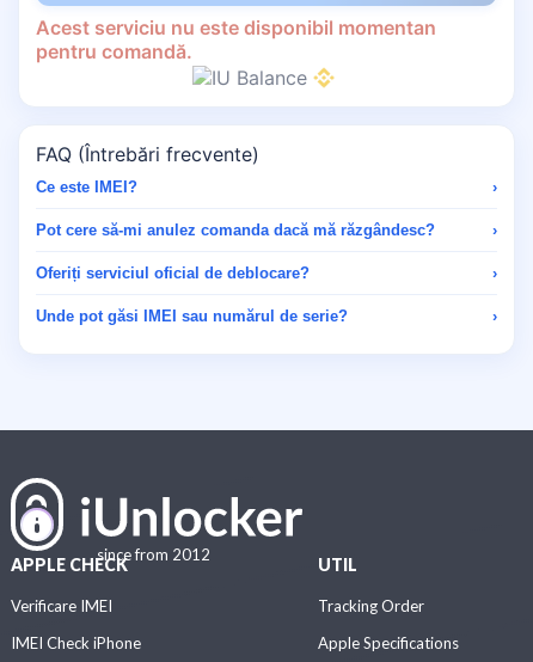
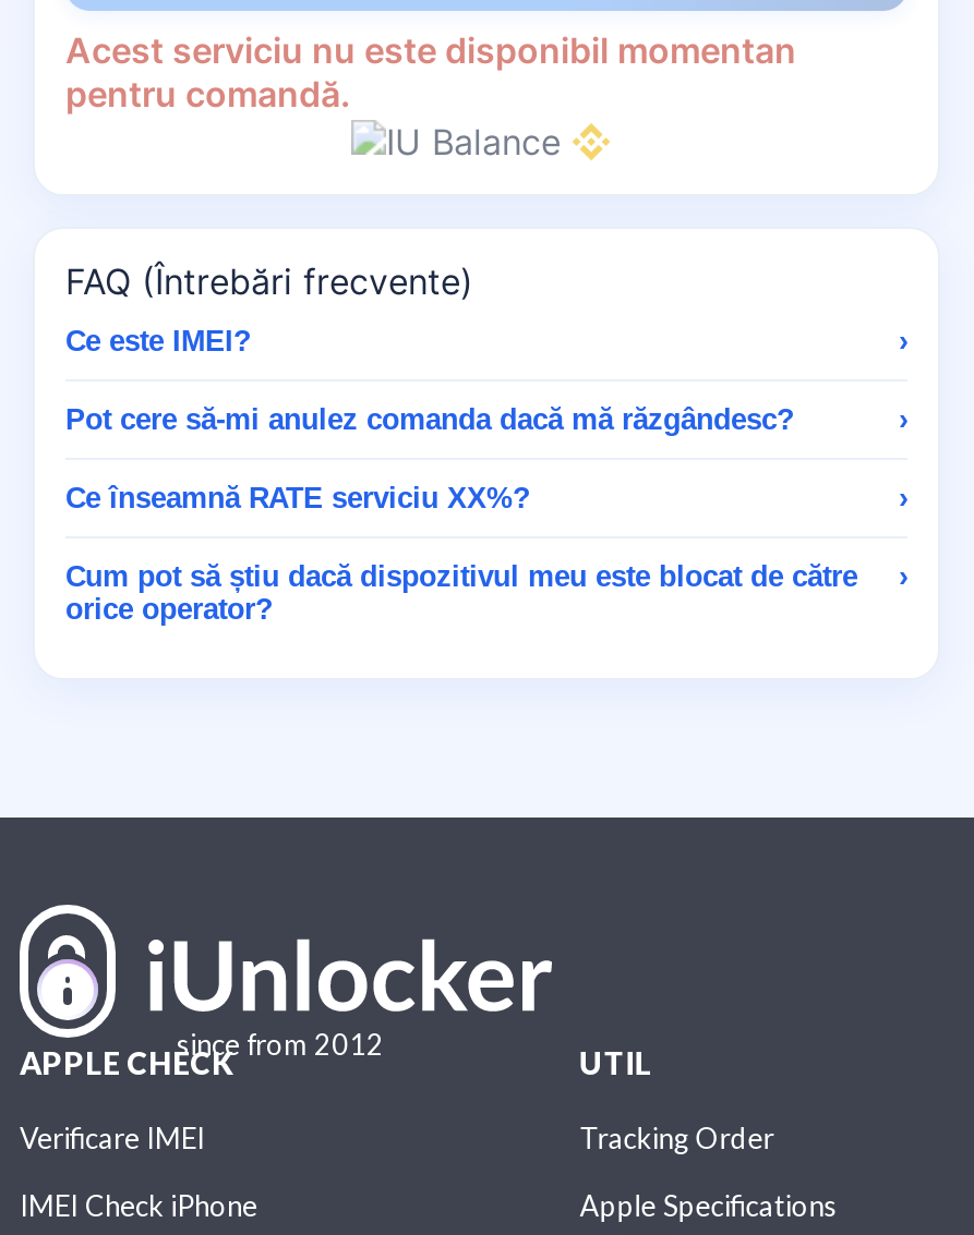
- Oferiți serviciul oficial de deblocare?
+ Ce înseamnă RATE serviciu XX%?

- Unde pot găsi IMEI sau numărul de serie?
+ Cum pot să știu dacă dispozitivul meu este blocat de către
+ orice operator?
